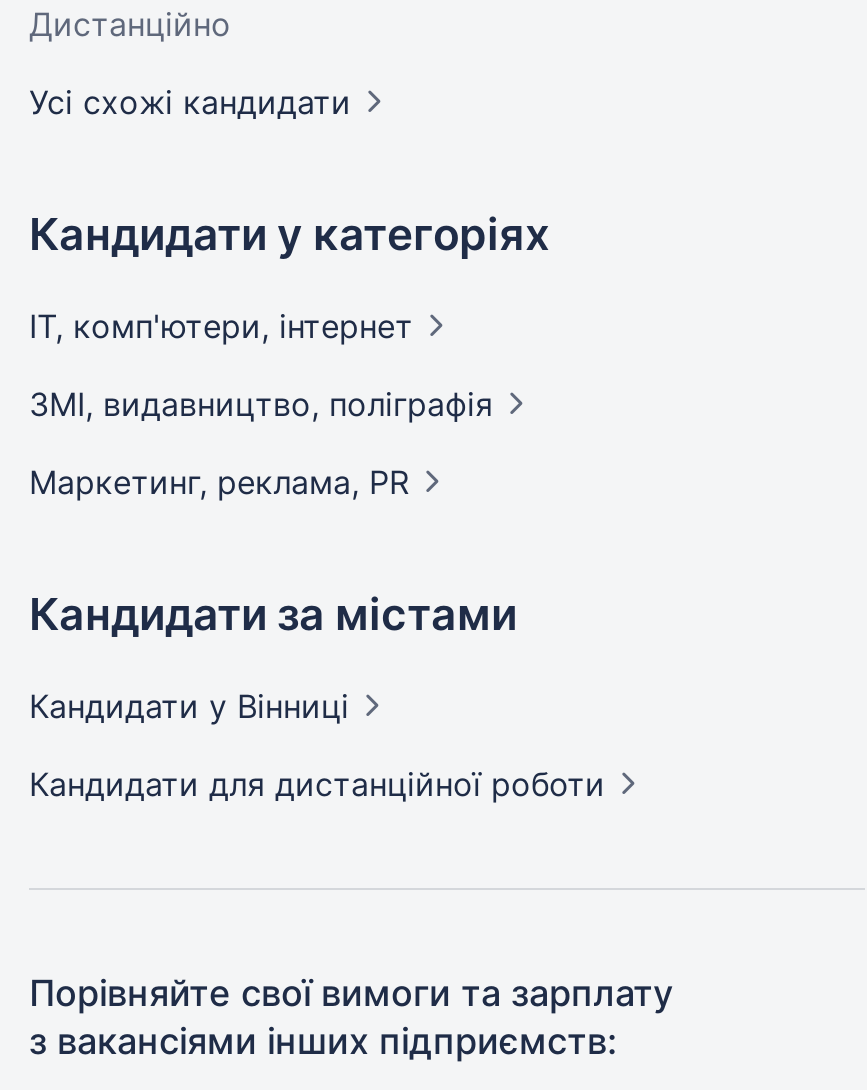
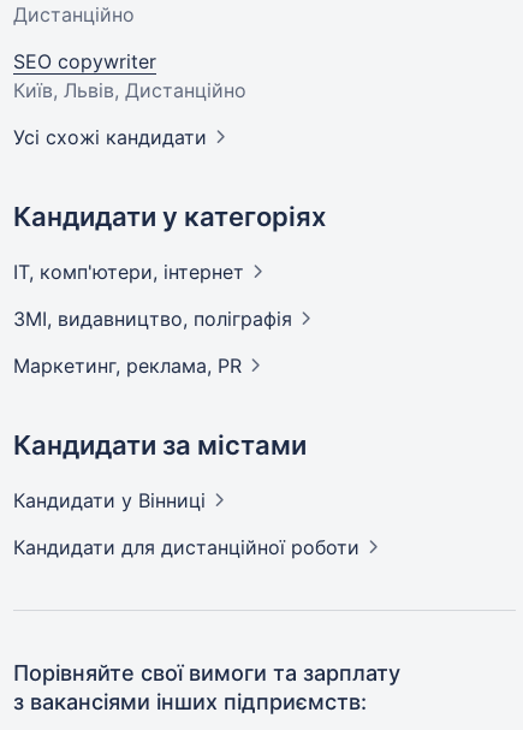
+ SEO copywriter
+ Київ, Львів, Дистанційно
